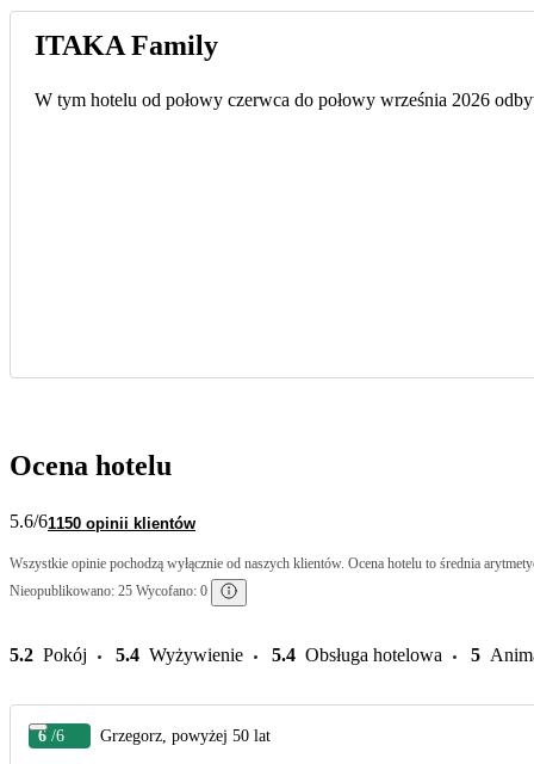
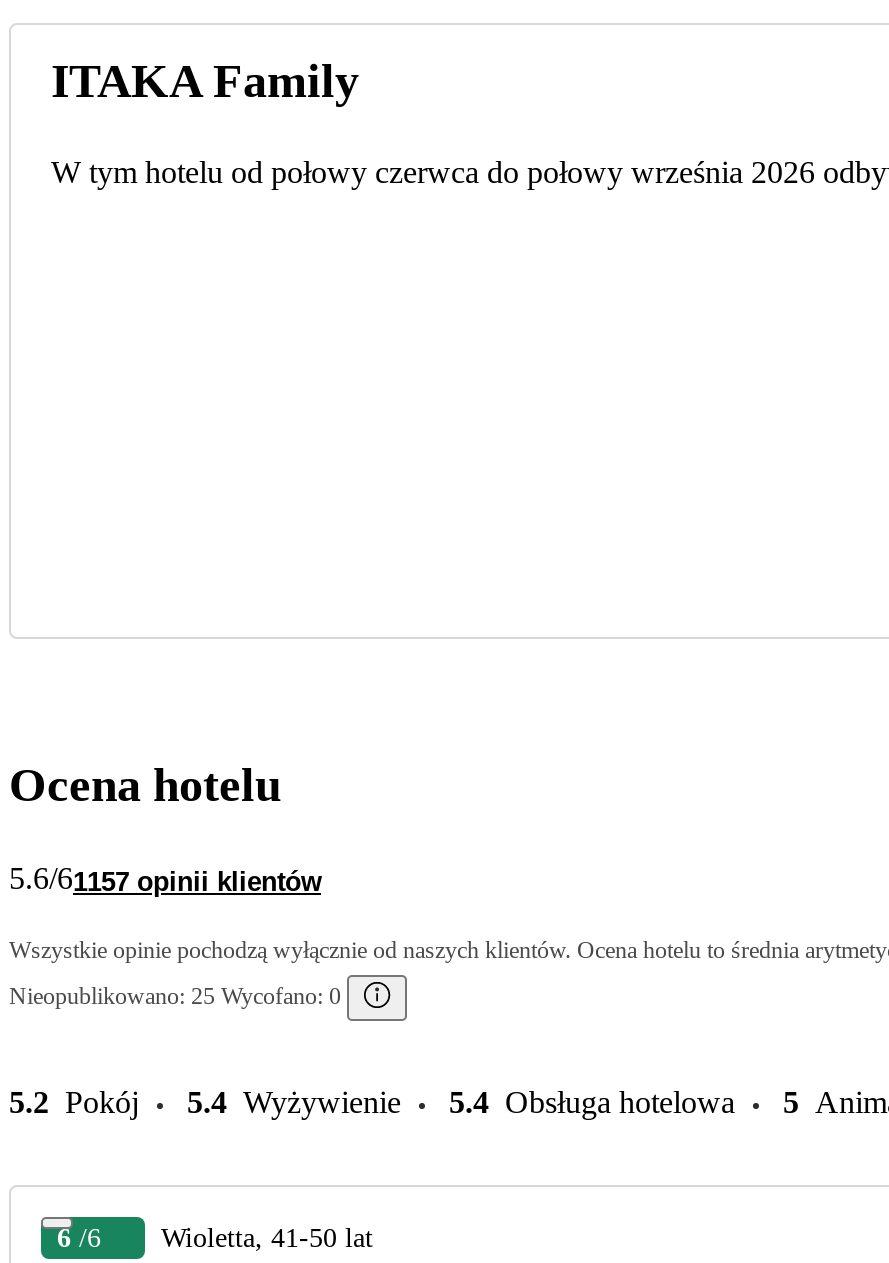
- 5.6/61150 opinii klientów
+ 5.6/61157 opinii klientów

- Grzegorz, powyżej 50 lat
+ Wioletta, 41-50 lat
